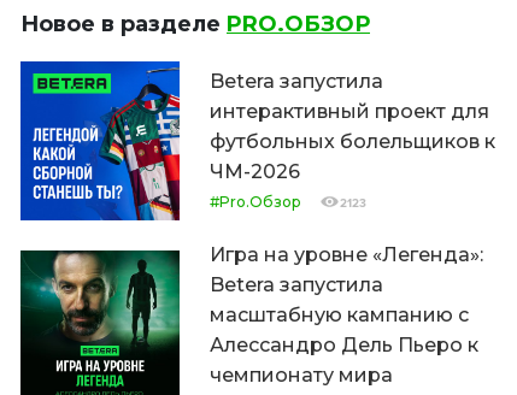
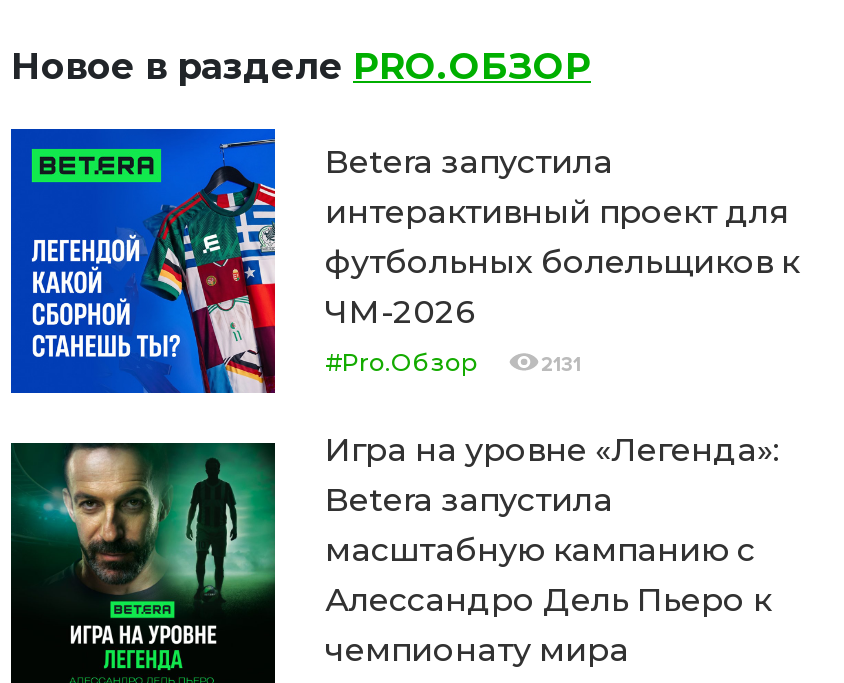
- 2123
+ 2131
